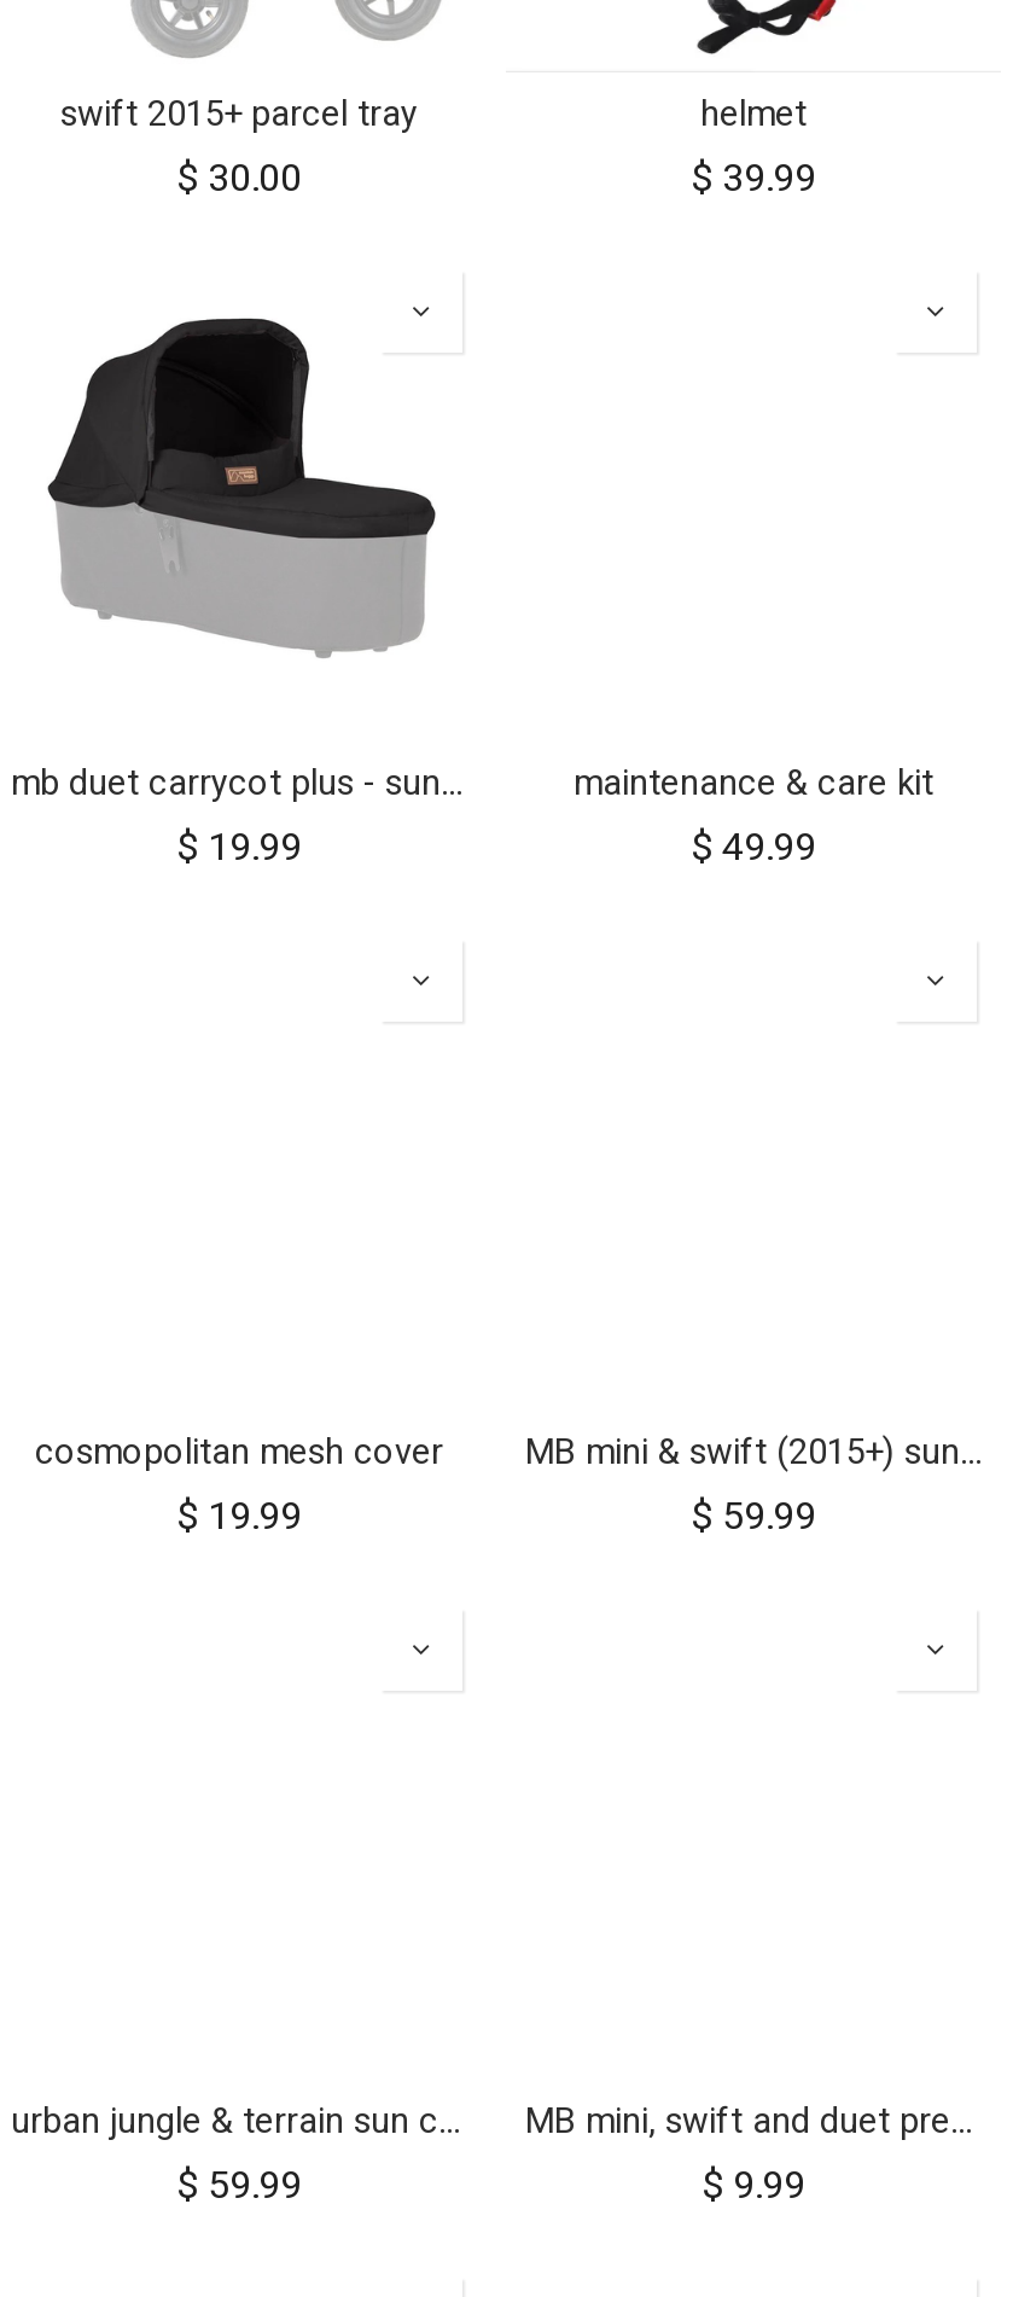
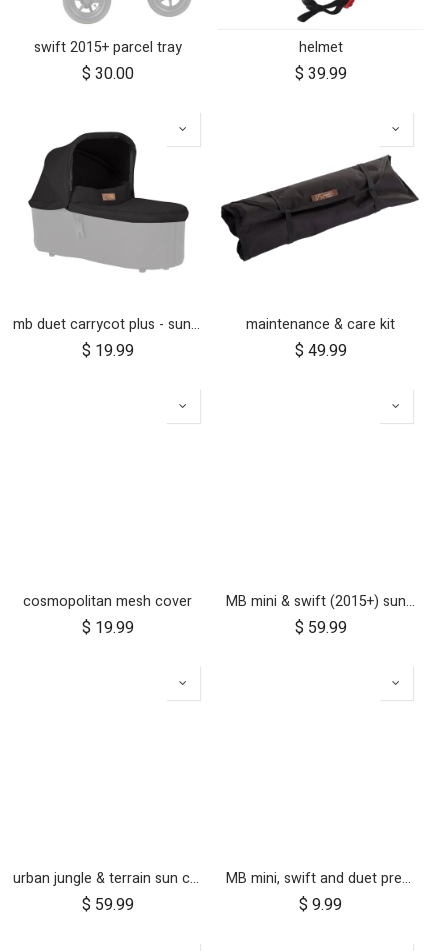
+ [image]
